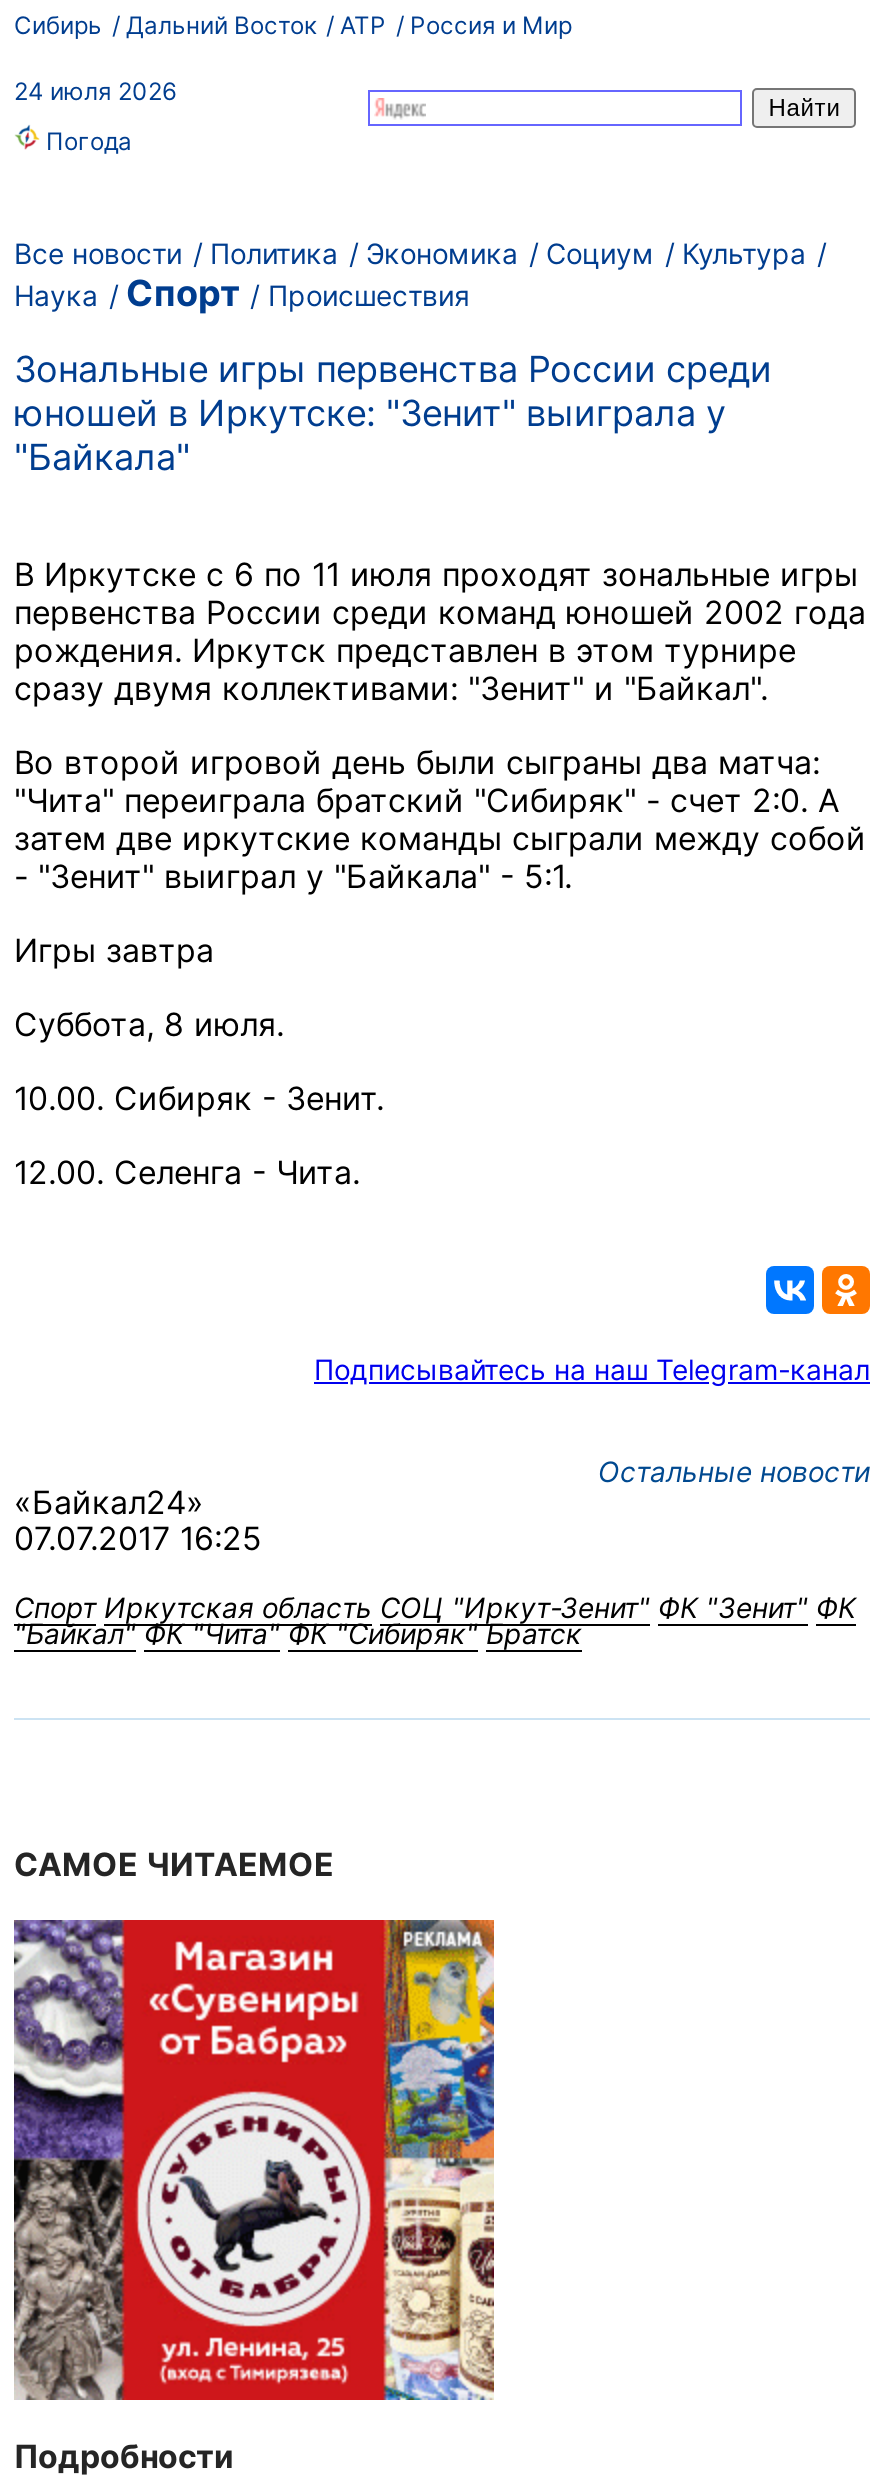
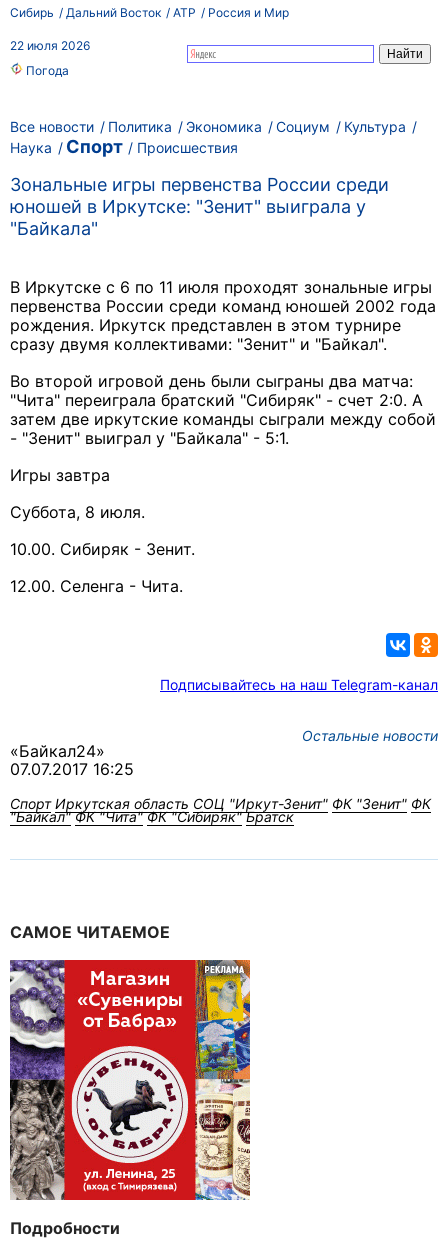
- 24 июля 2026
+ 22 июля 2026
